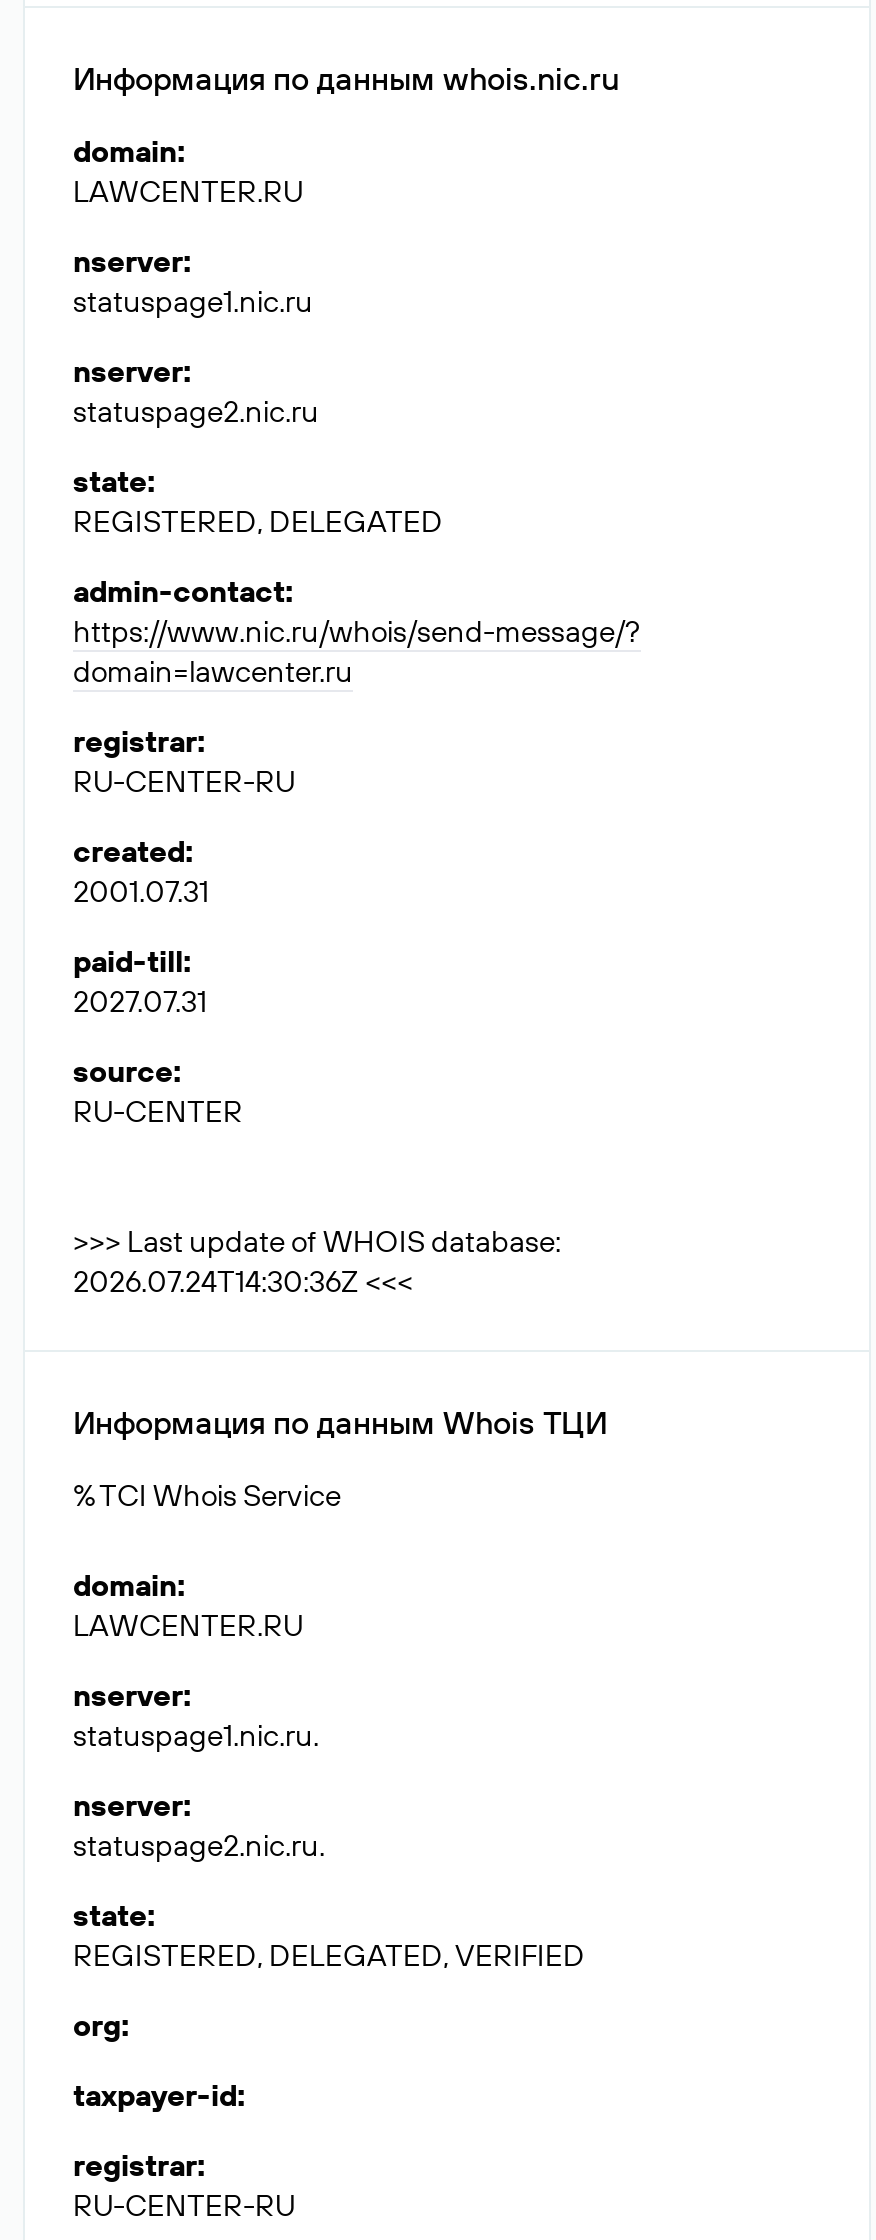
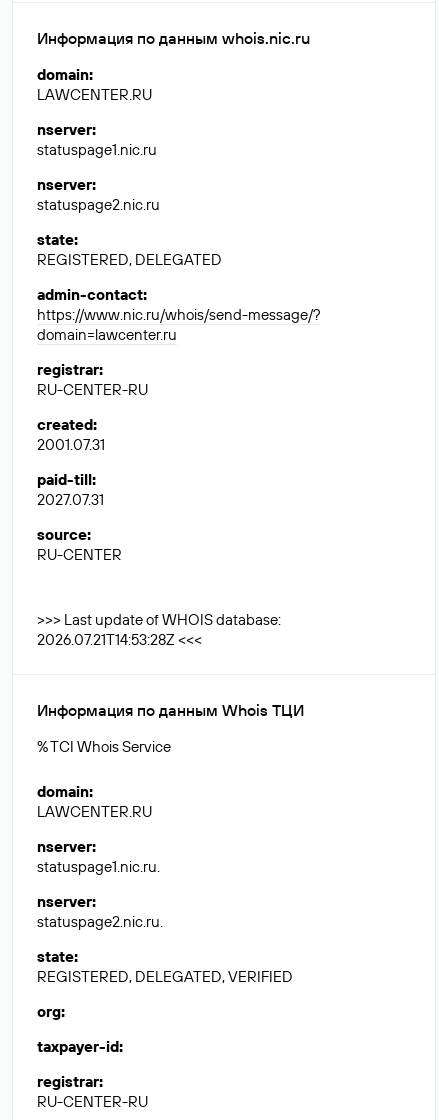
- 2026.07.24T14:30:36Z <<<
+ 2026.07.21T14:53:28Z <<<
